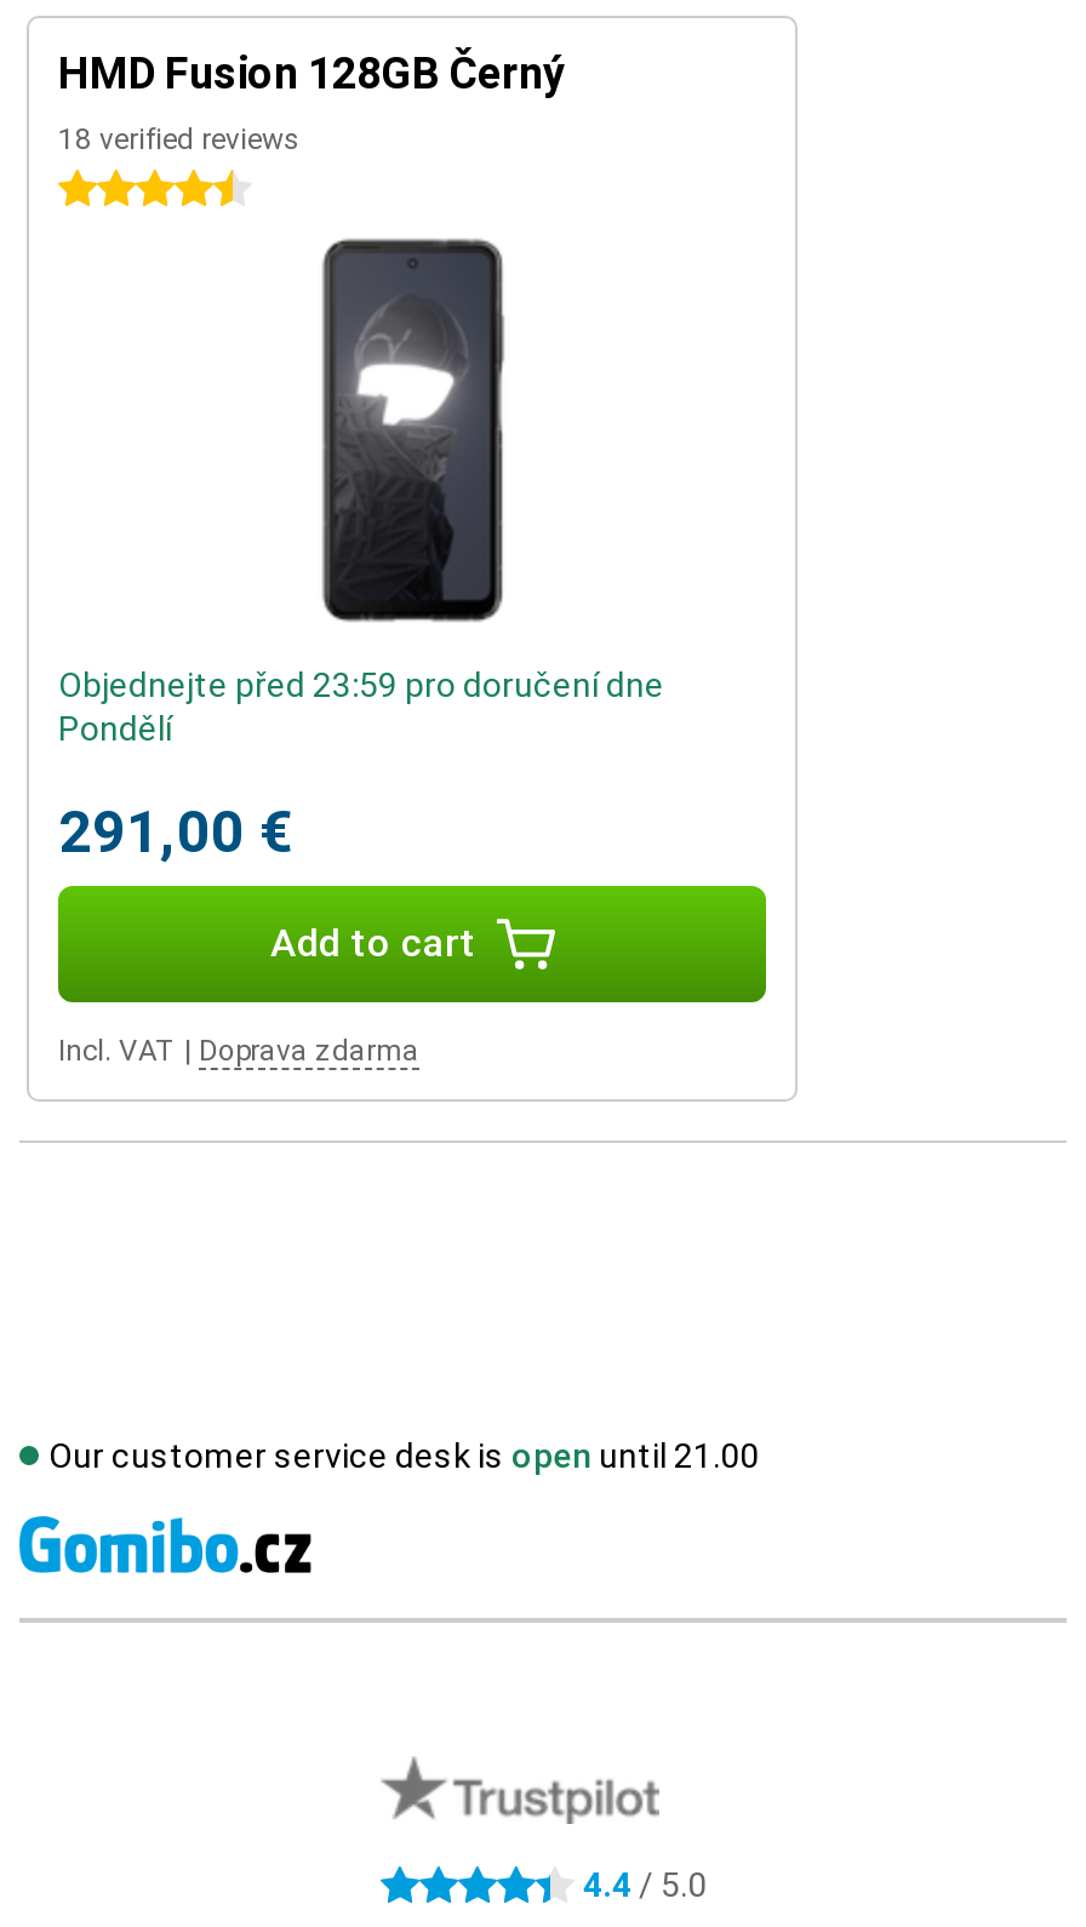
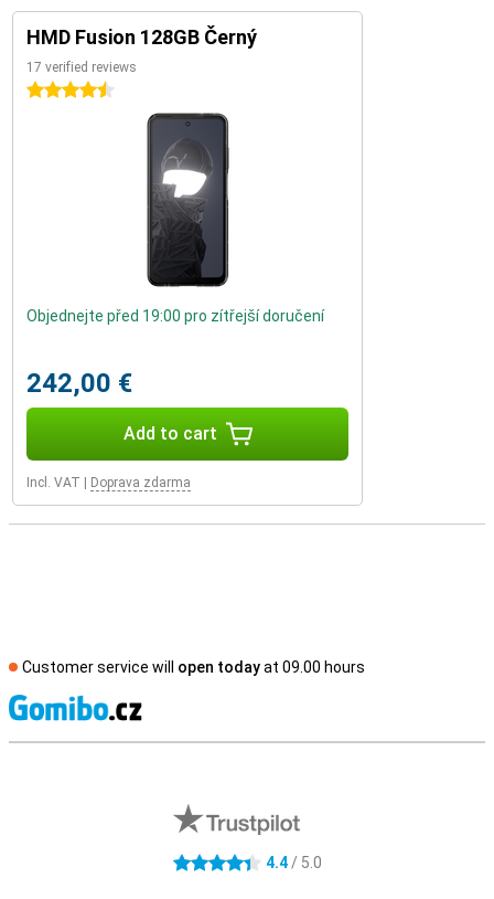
- 18 verified reviews
+ 17 verified reviews

- Objednejte před 23:59 pro doručení dne
- Pondělí
+ Objednejte před 19:00 pro zítřejší doručení

- 291,00 €
+ 242,00 €

- Our customer service desk is open until 21.00
+ Customer service will open today at 09.00 hours
